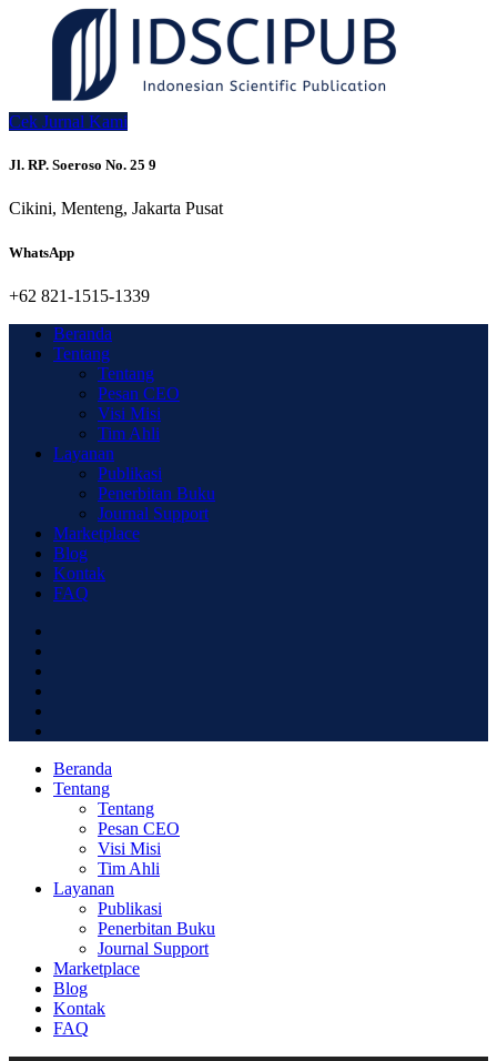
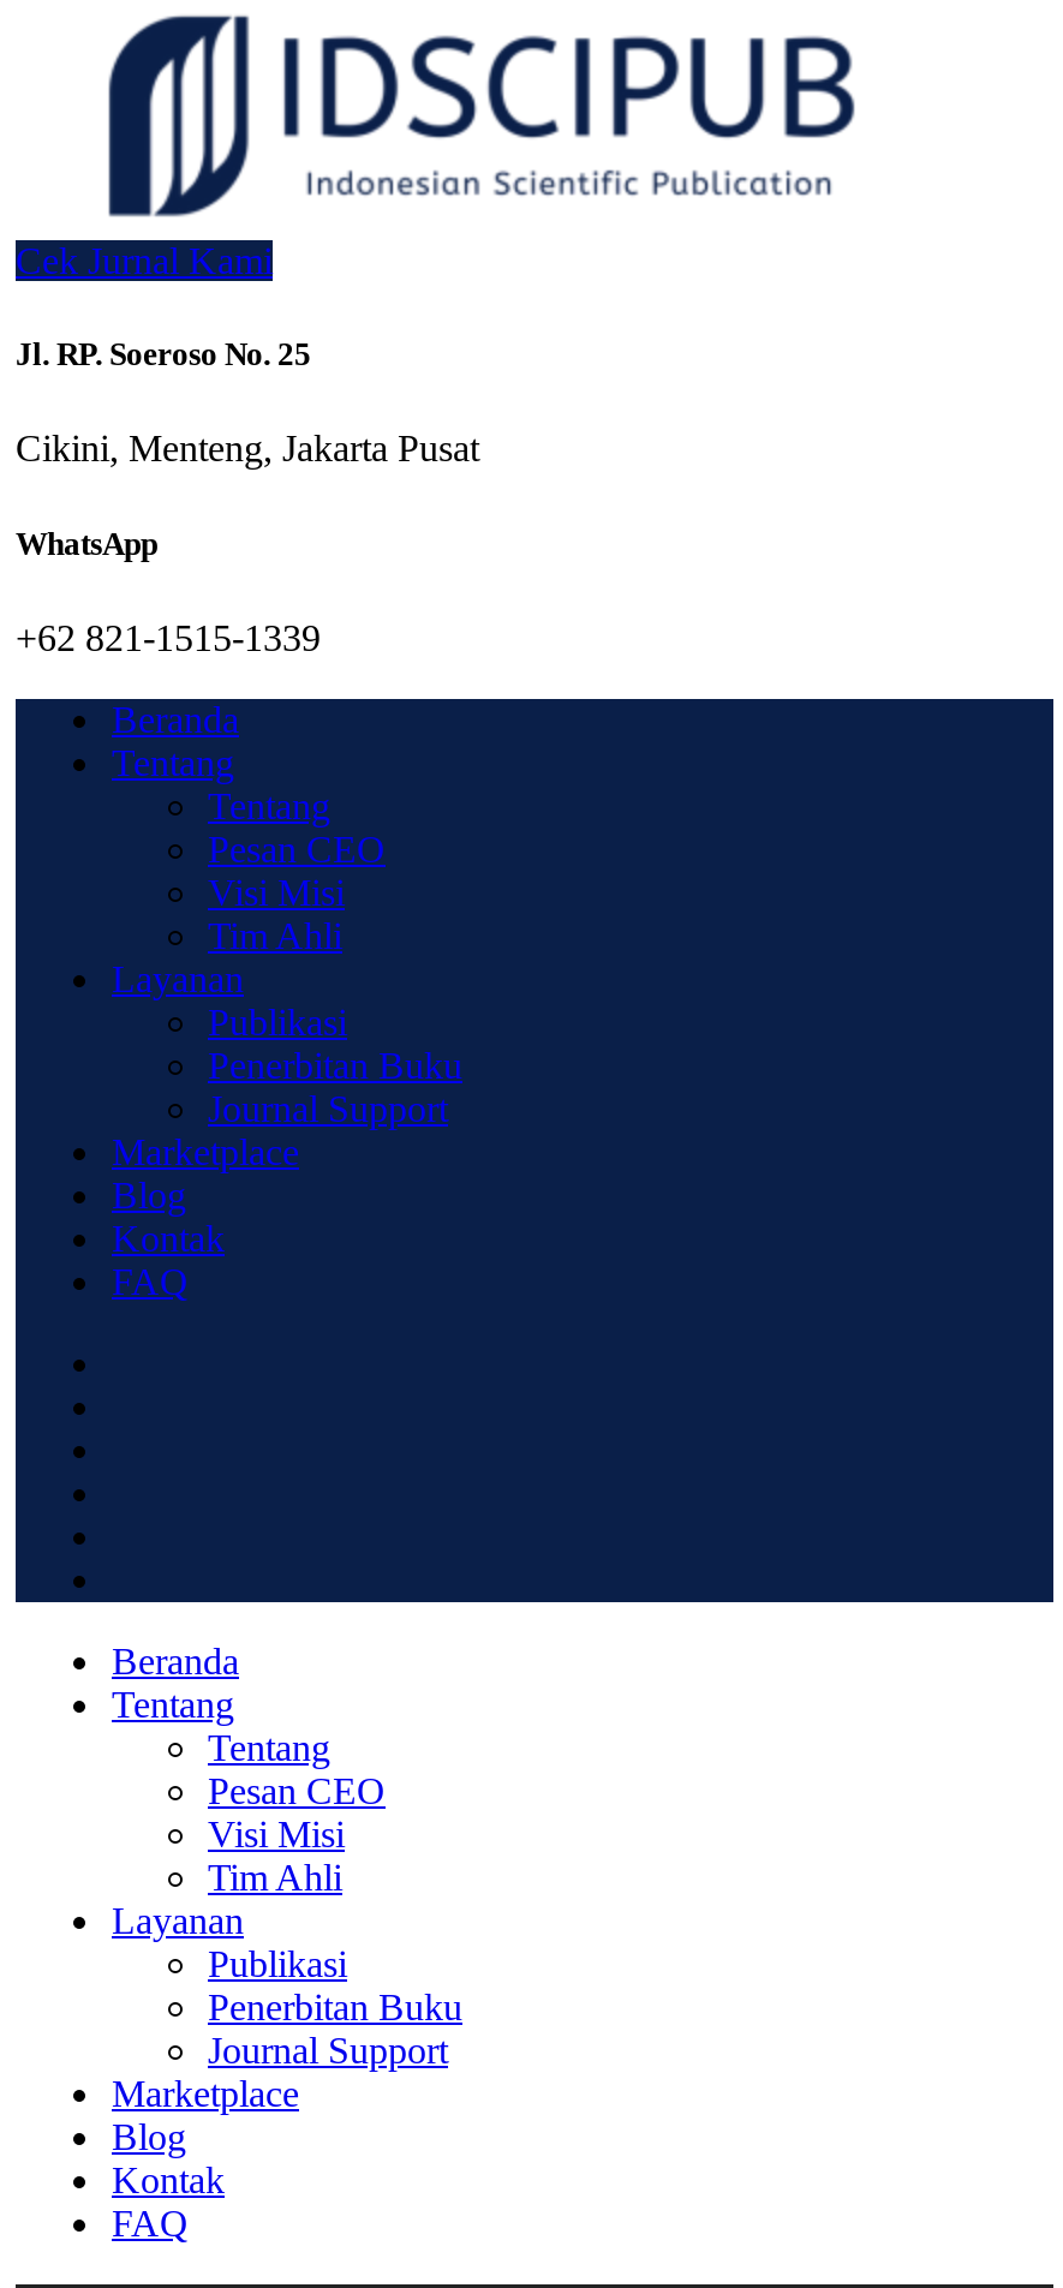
- Jl. RP. Soeroso No. 25 9
+ Jl. RP. Soeroso No. 25
